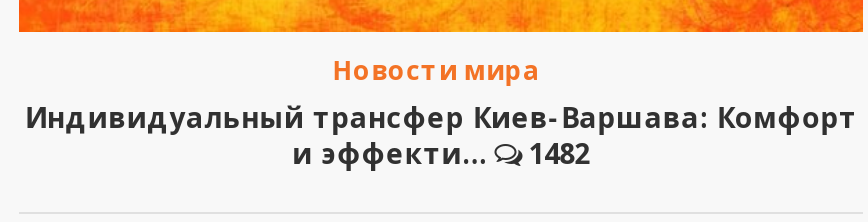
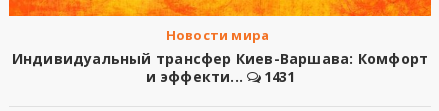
- и эффекти... 1482
+ и эффекти... 1431
